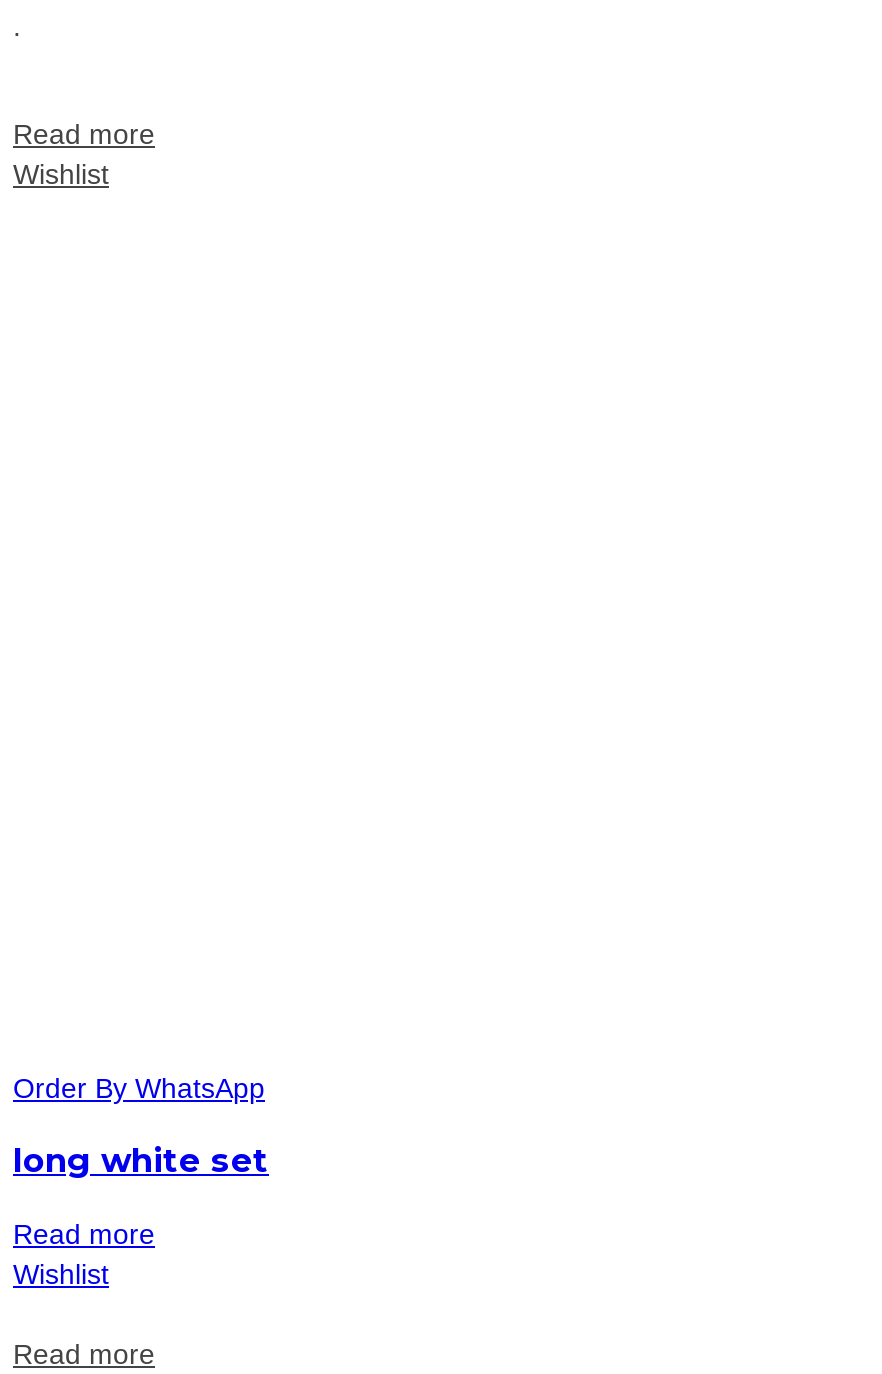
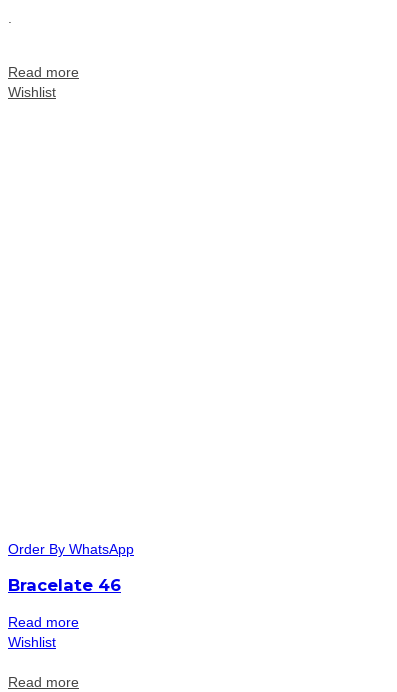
- long white set
+ Bracelate 46
